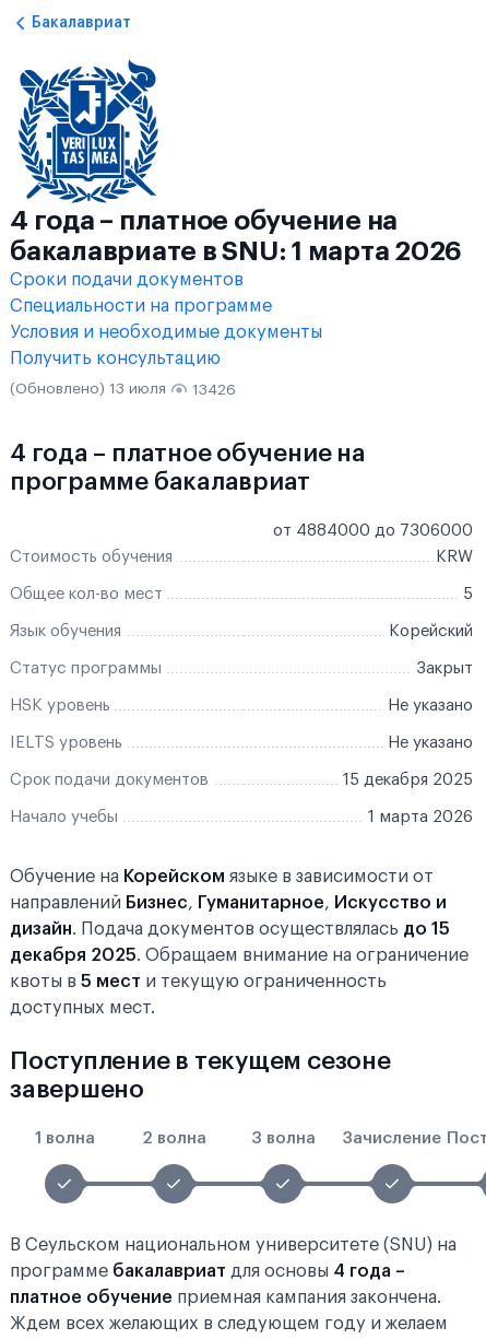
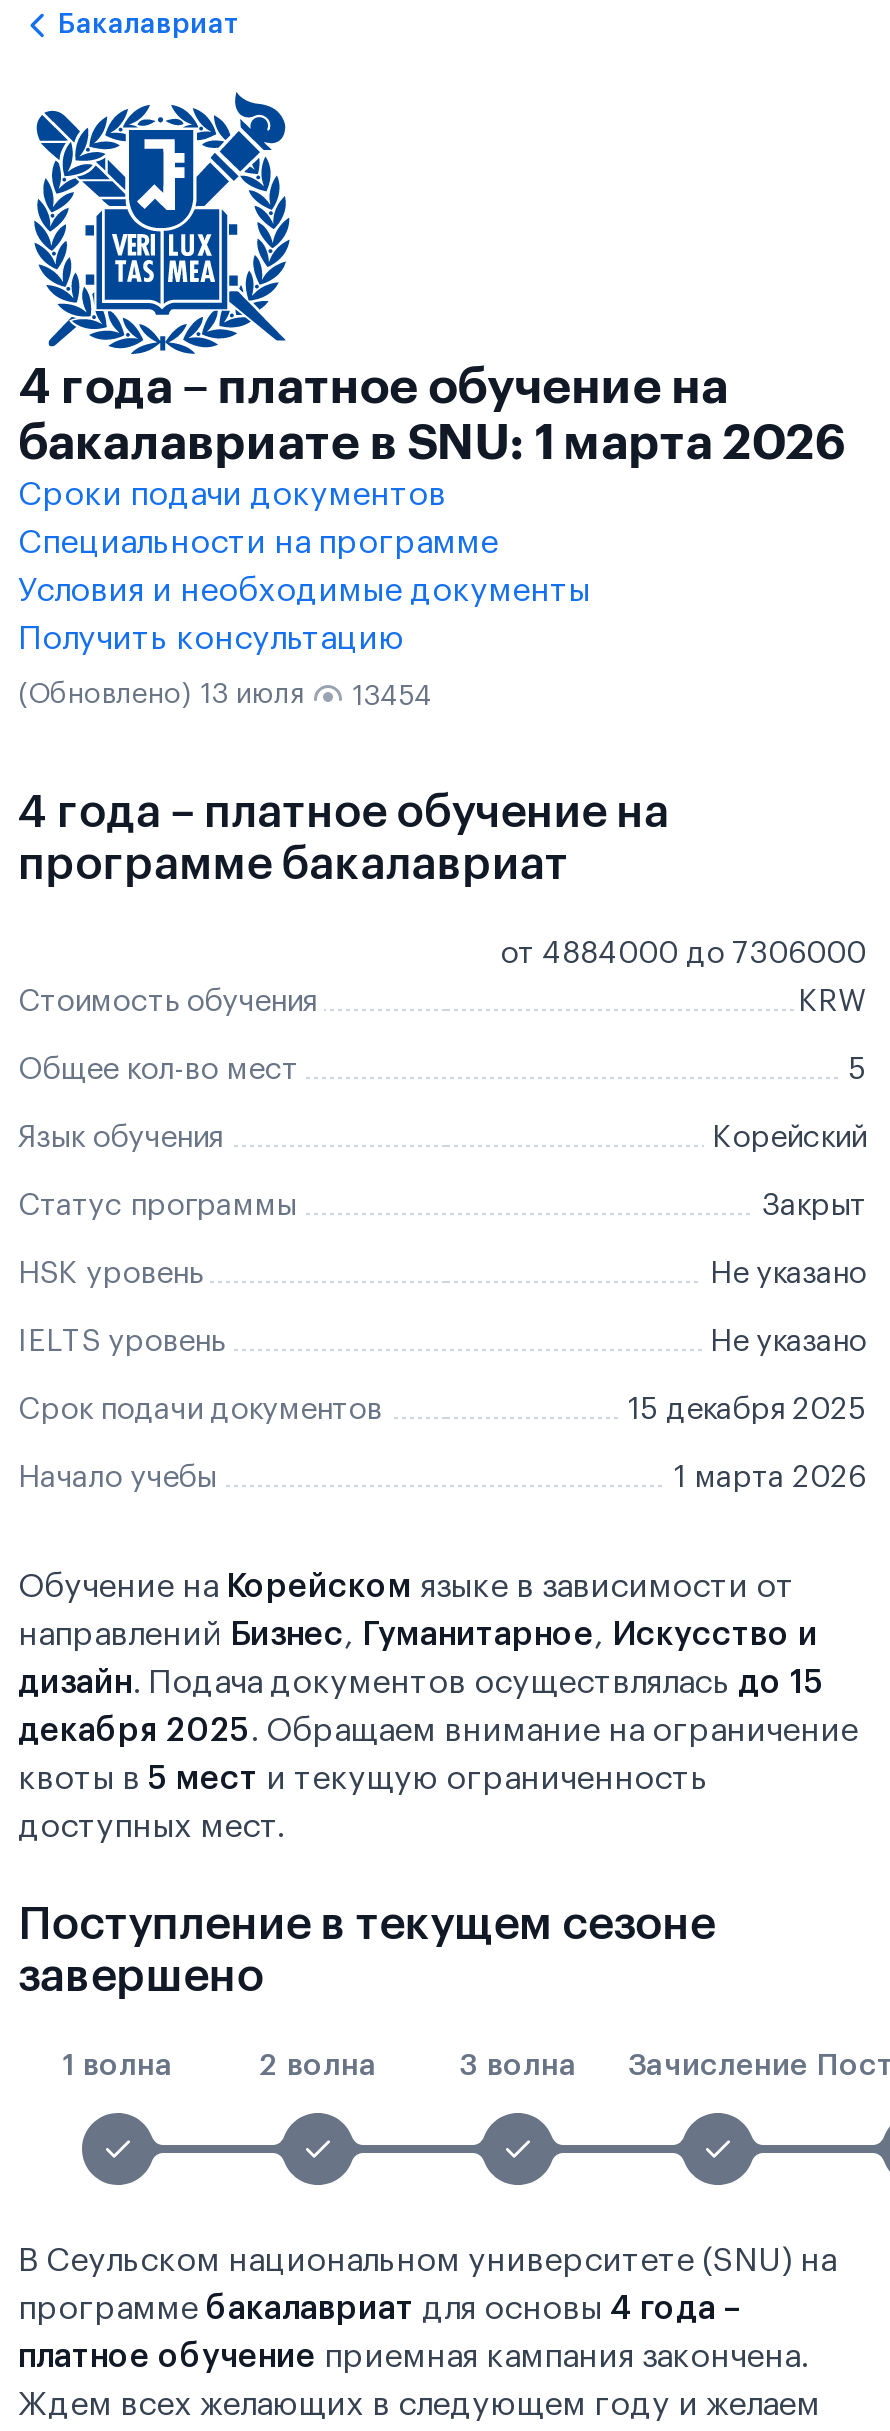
- (Обновлено) 13 июля 13426
+ (Обновлено) 13 июля 13454
